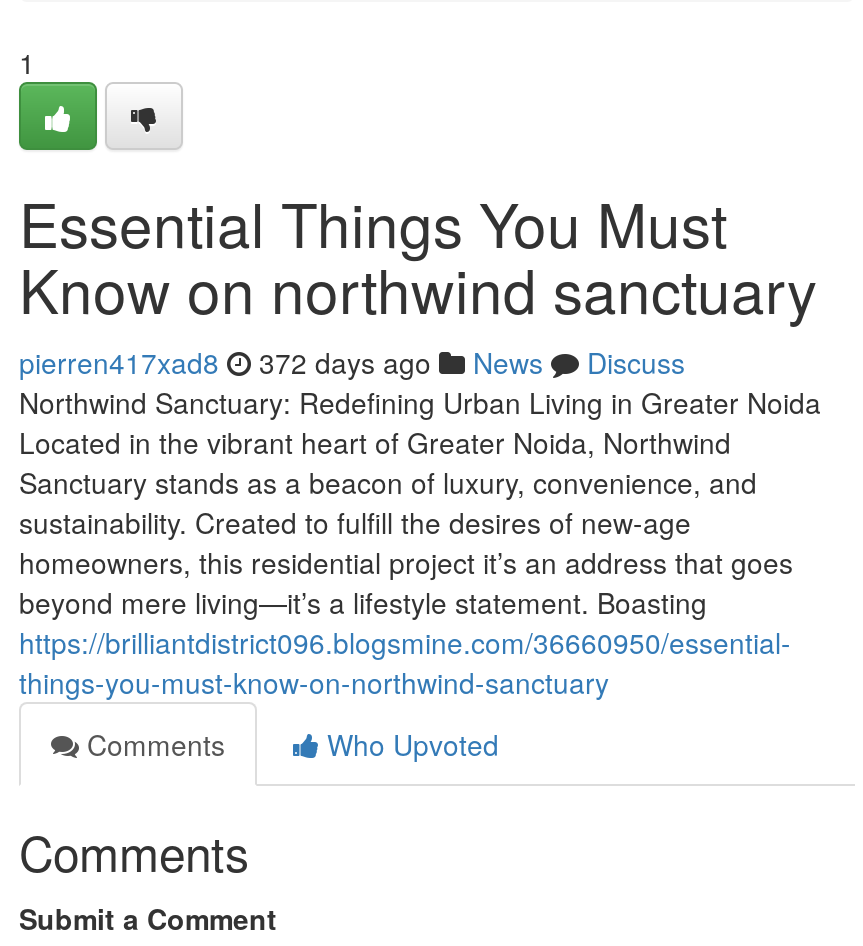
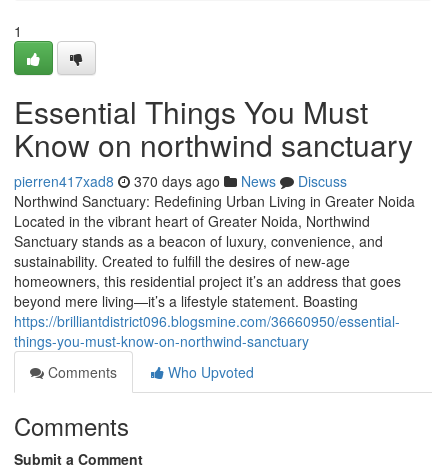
- pierren417xad8 372 days ago News Discuss
+ pierren417xad8 370 days ago News Discuss
